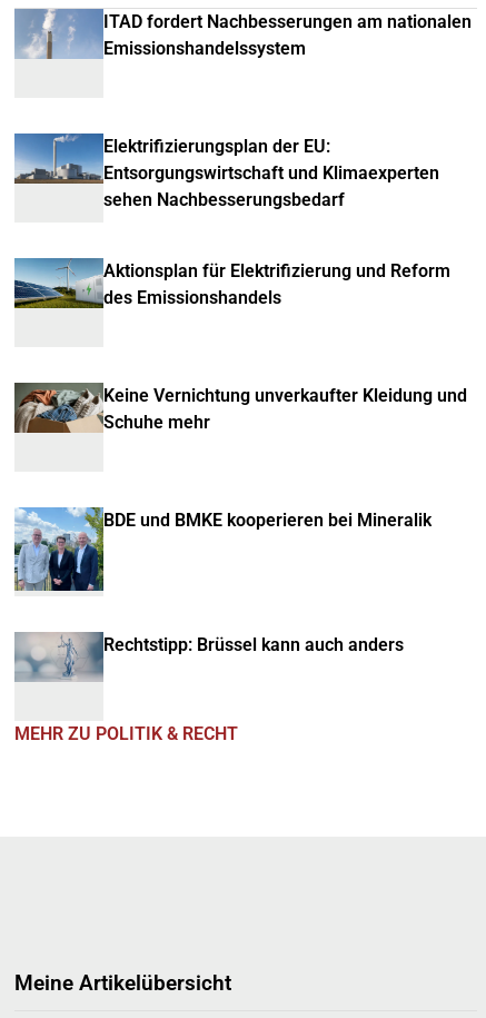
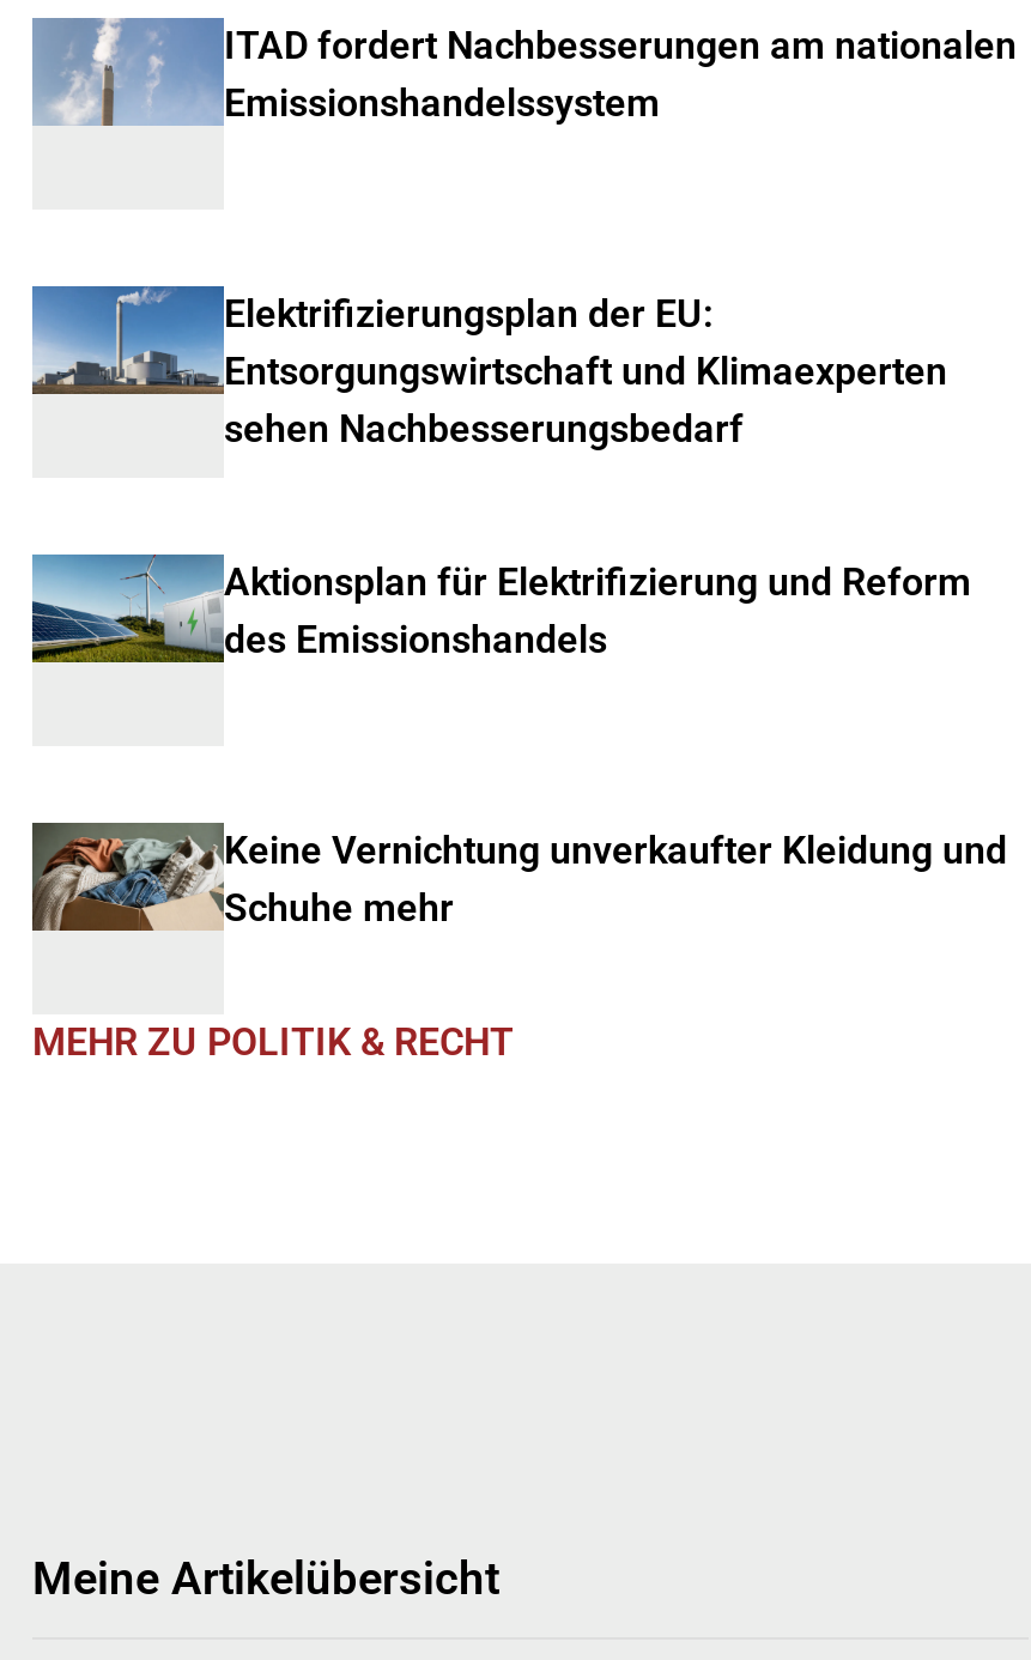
- [image]
- BDE und BMKE kooperieren bei Mineralik

- [image]
- Rechtstipp: Brüssel kann auch anders
